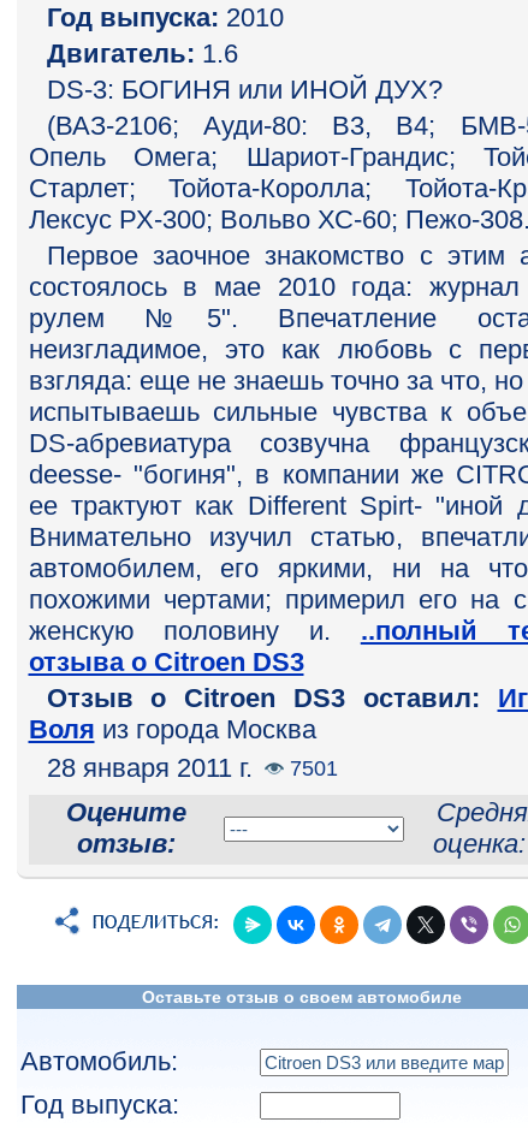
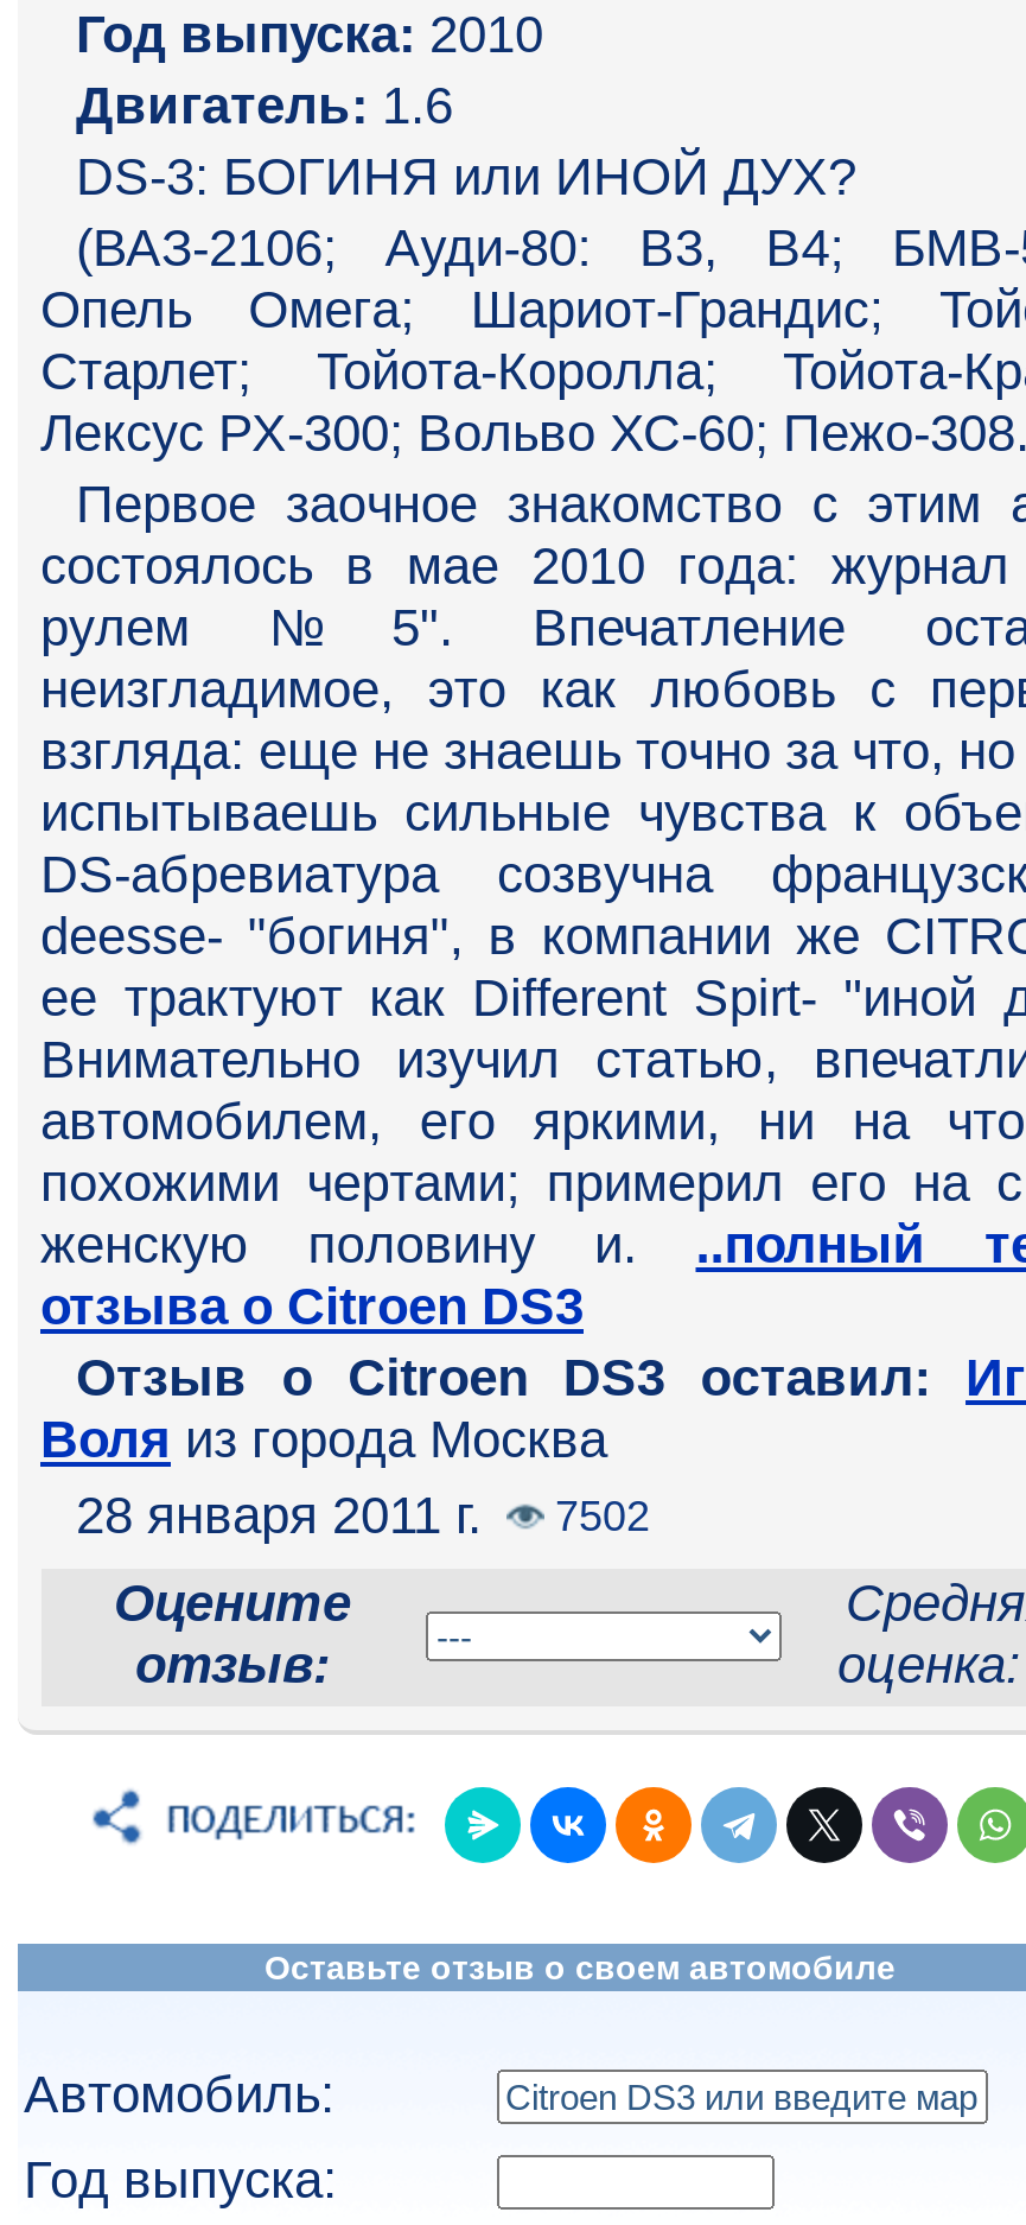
- 28 января 2011 г. 7501
+ 28 января 2011 г. 7502
